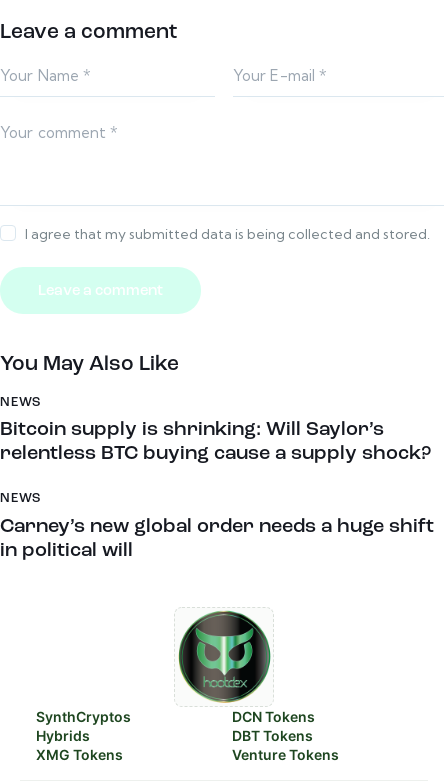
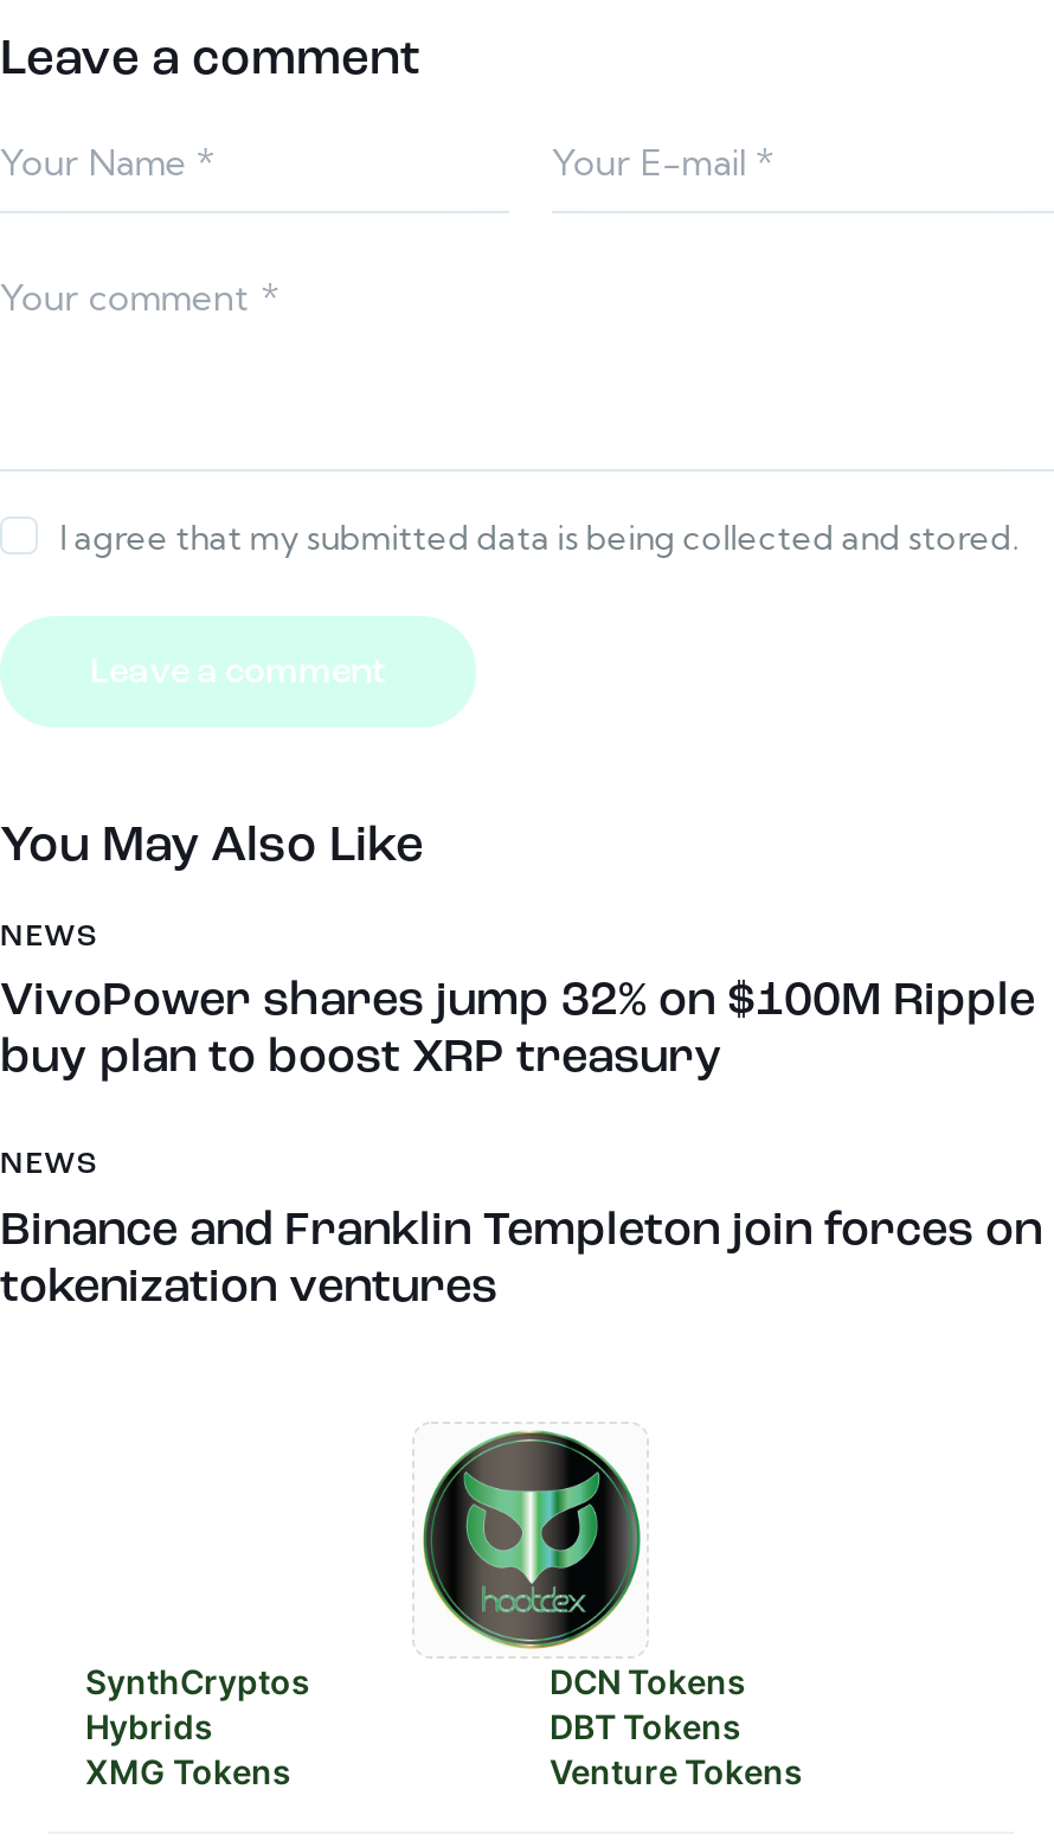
- Bitcoin supply is shrinking: Will Saylor’s
- relentless BTC buying cause a supply shock?
+ VivoPower shares jump 32% on $100M Ripple
+ buy plan to boost XRP treasury

- Carney’s new global order needs a huge shift
- in political will
+ Binance and Franklin Templeton join forces on
+ tokenization ventures
